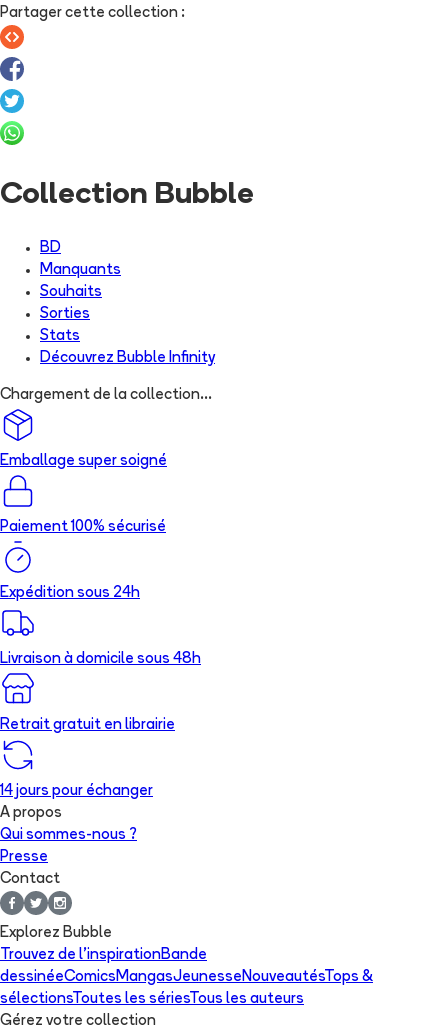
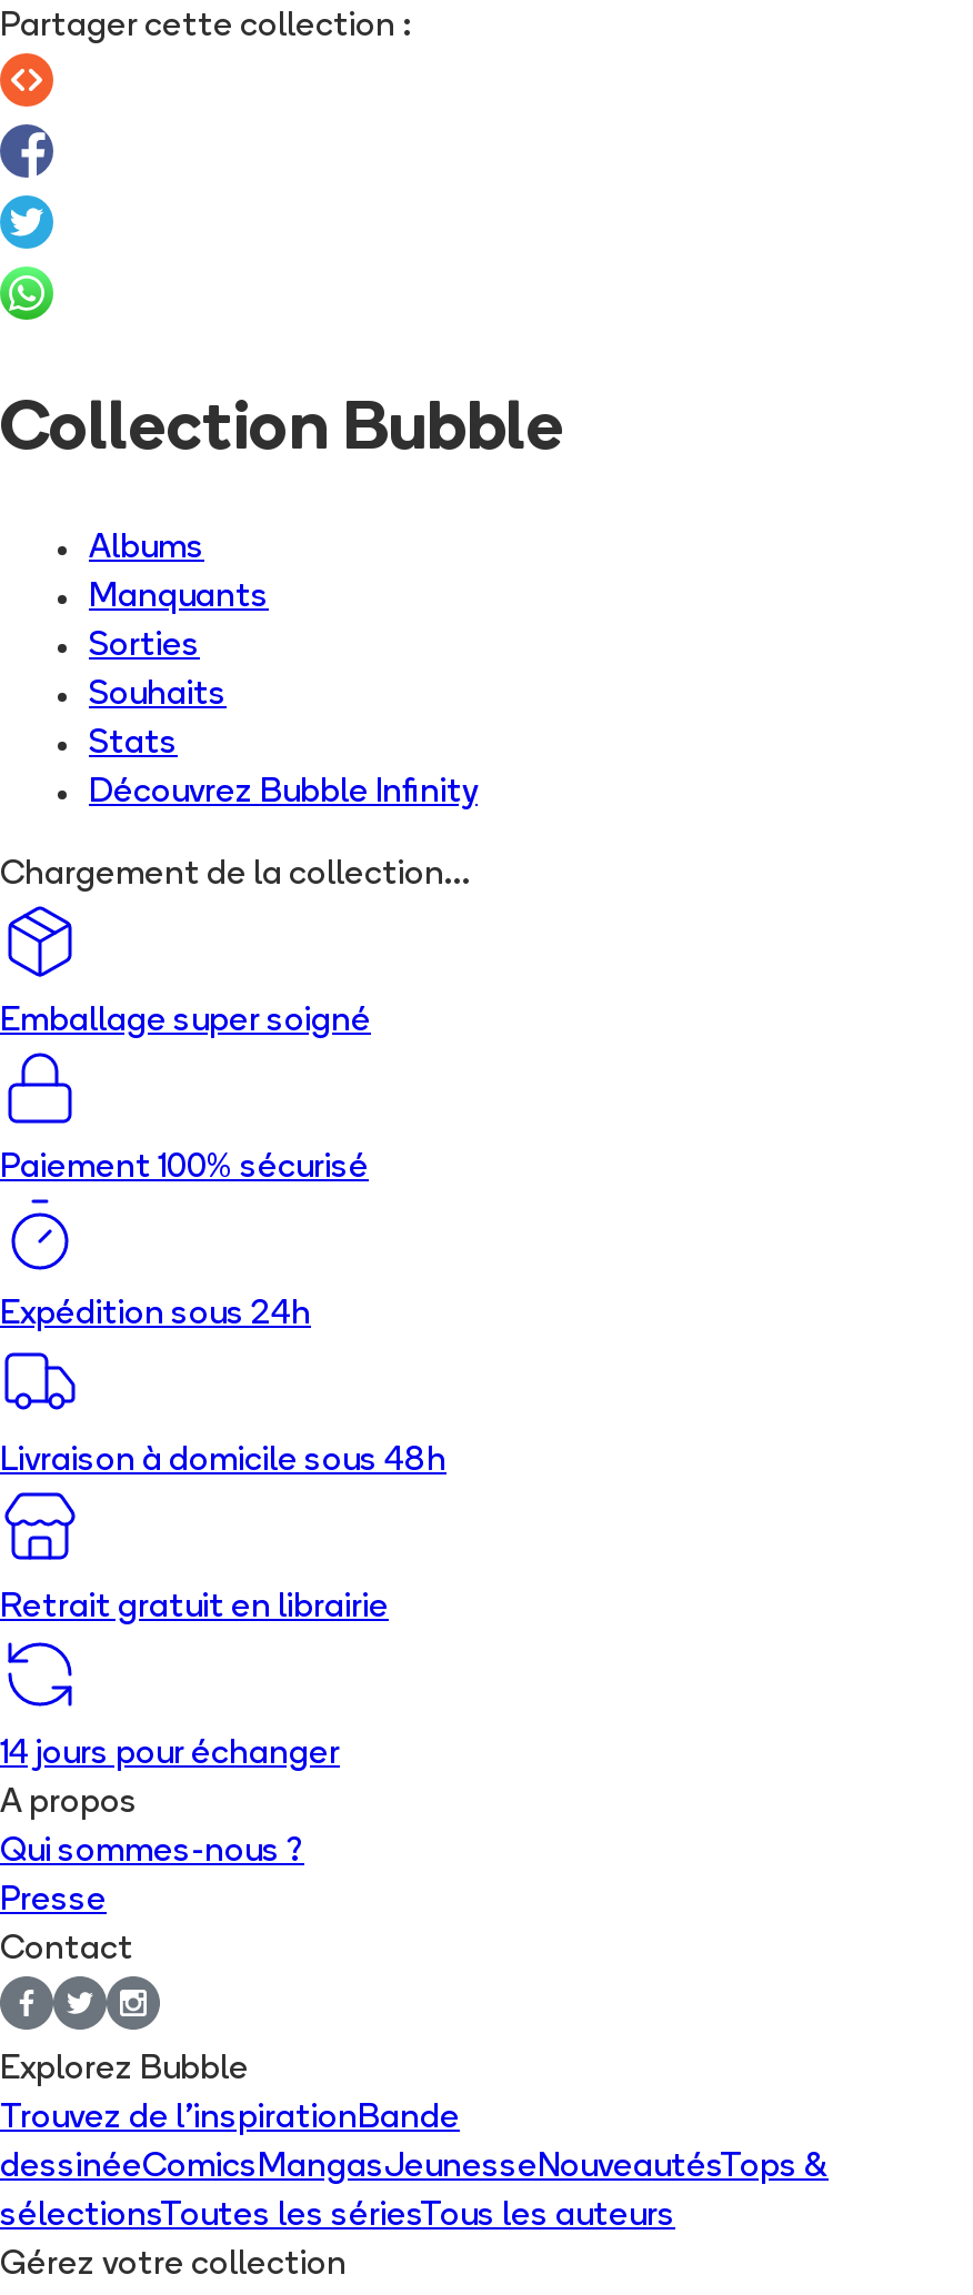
- BD
+ Albums

moved down: Souhaits

moved up: Sorties
